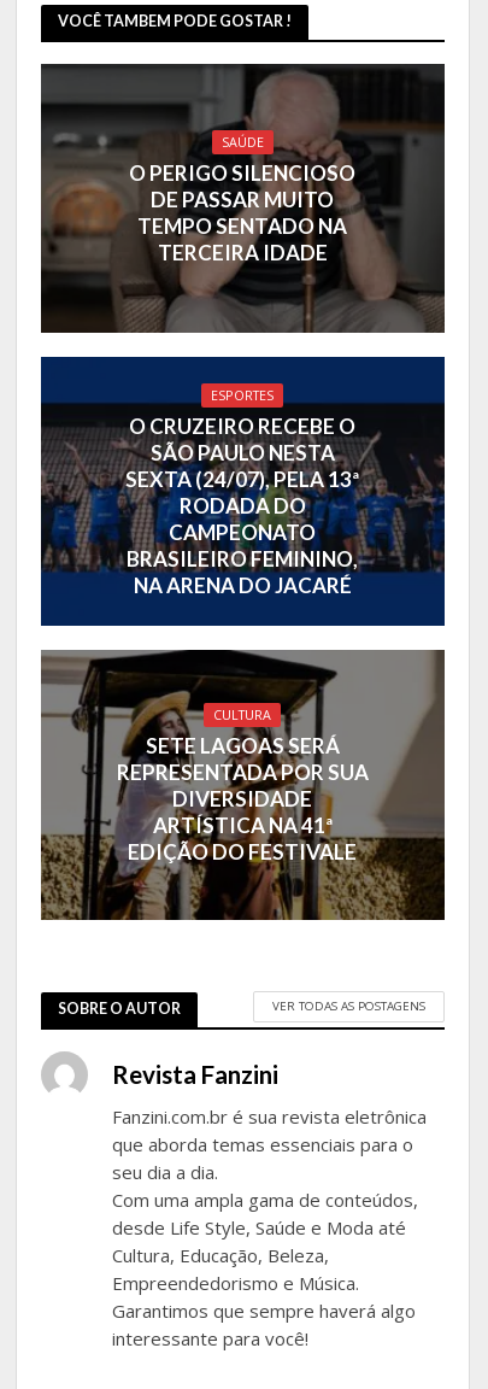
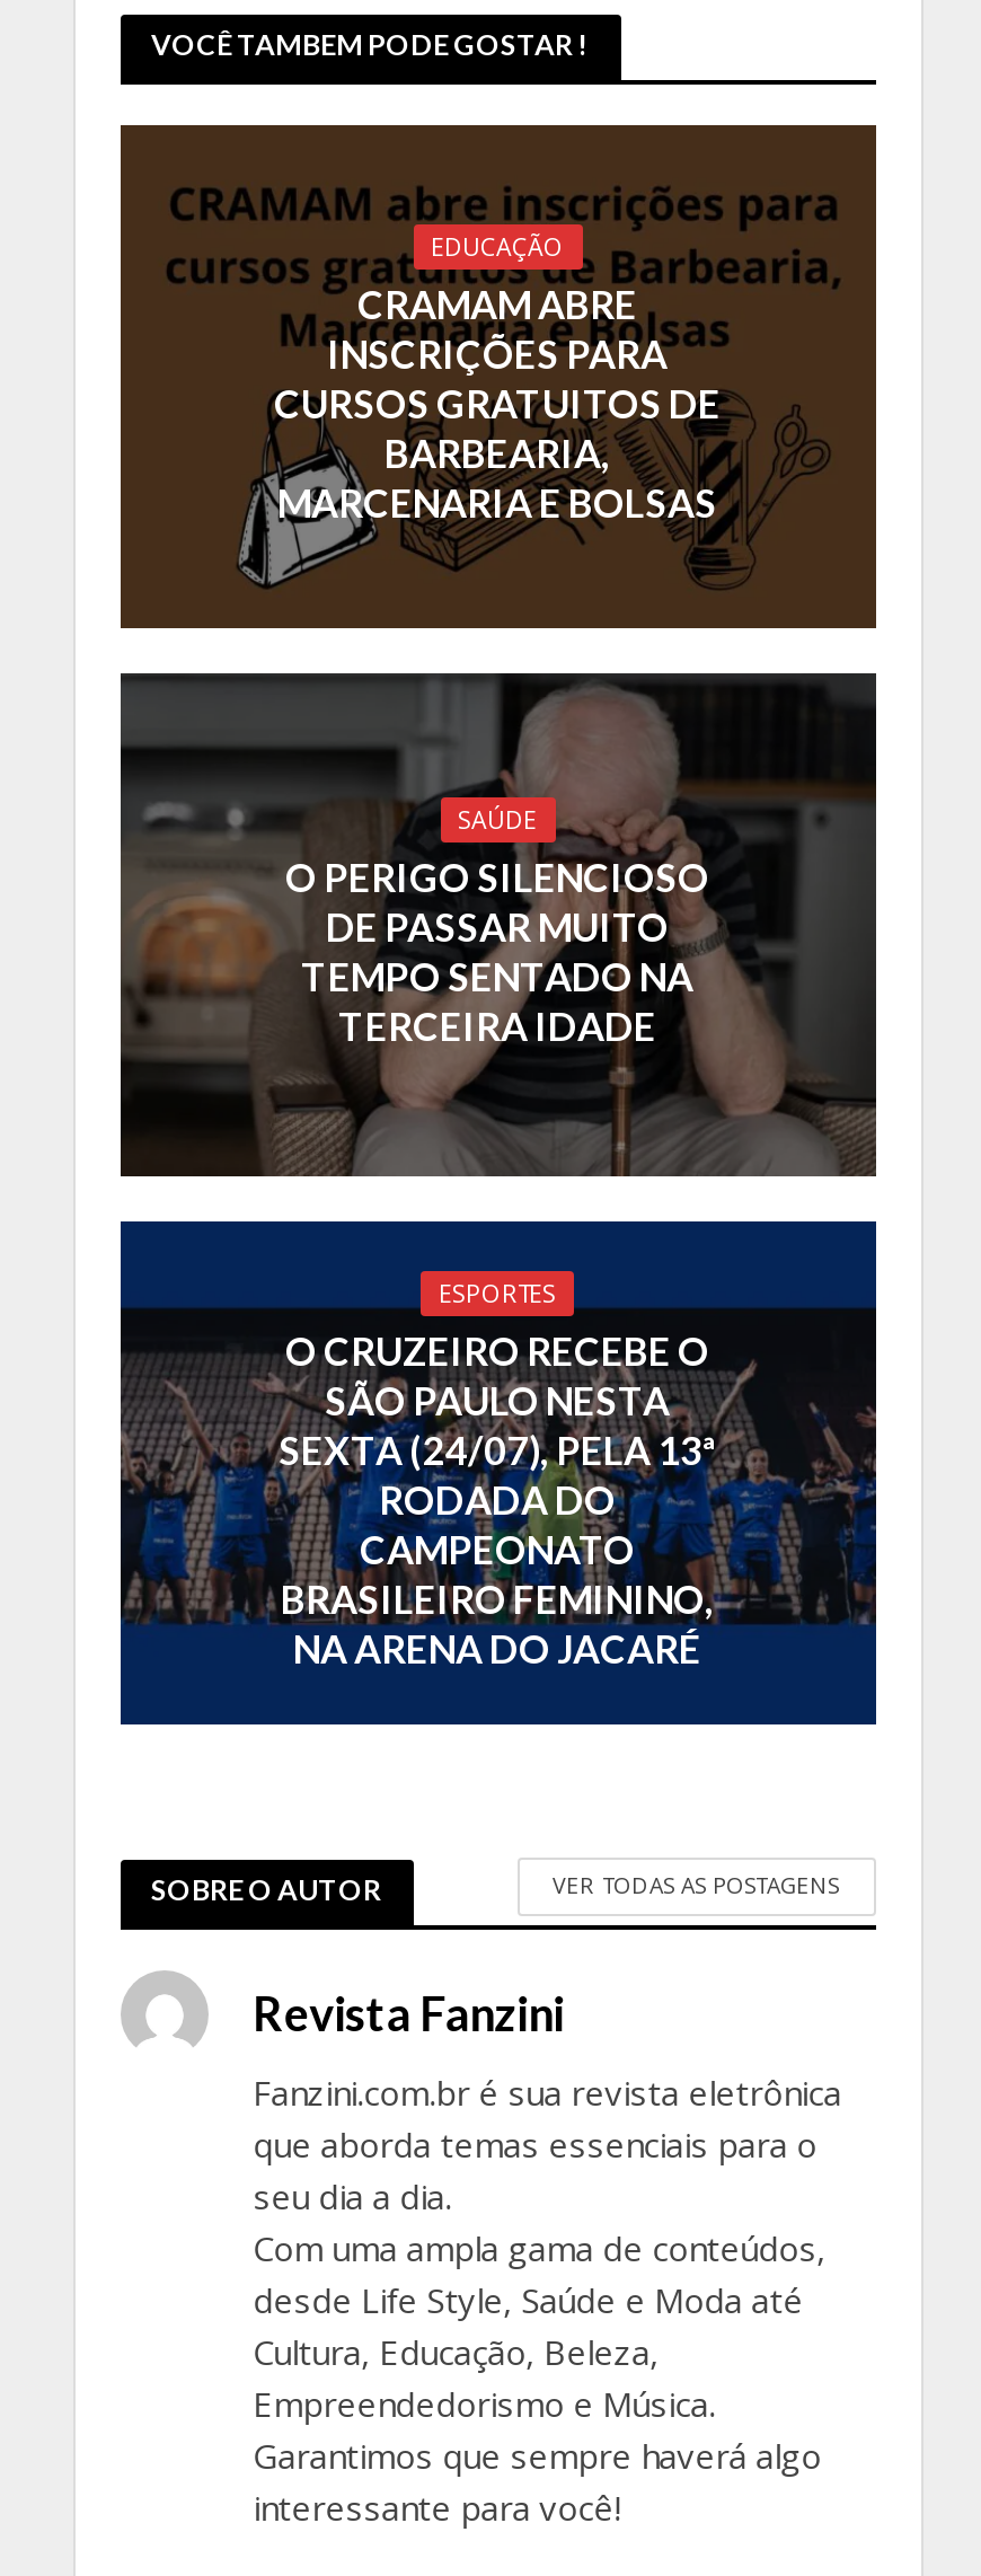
+ [image]
+ EDUCAÇÃO
+ CRAMAM ABRE
+ INSCRIÇÕES PARA
+ CURSOS GRATUITOS DE
+ BARBEARIA,
+ MARCENARIA E BOLSAS

moved down: [image] | SAÚDE | O PERIGO SILENCIOSO | ... | BRASILEIRO FEMININO, | NA ARENA DO JACARÉ

- [image]
- CULTURA
- SETE LAGOAS SERÁ
- REPRESENTADA POR SUA
- DIVERSIDADE
- ARTÍSTICA NA 41ª
- EDIÇÃO DO FESTIVALE
